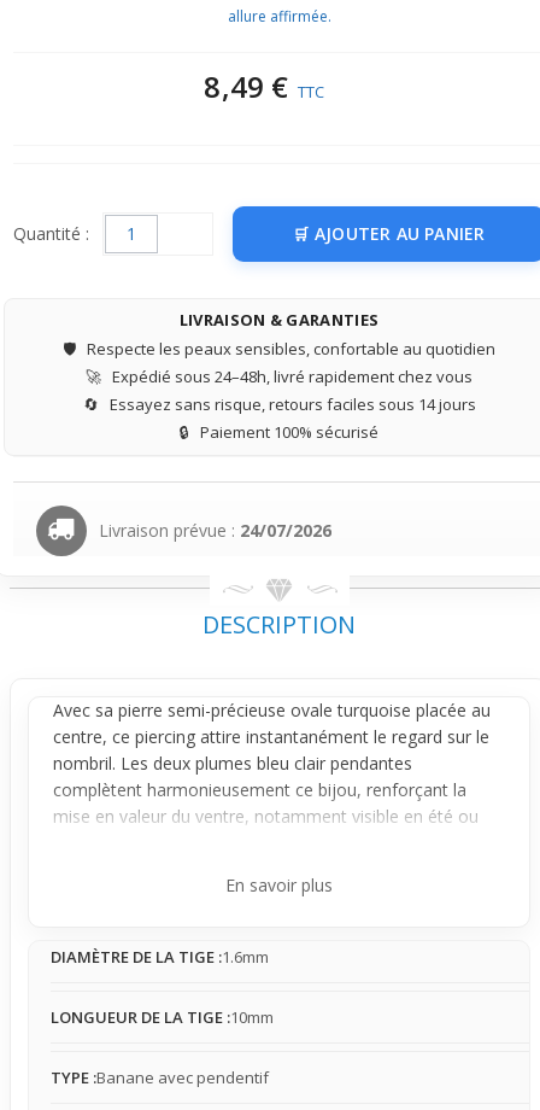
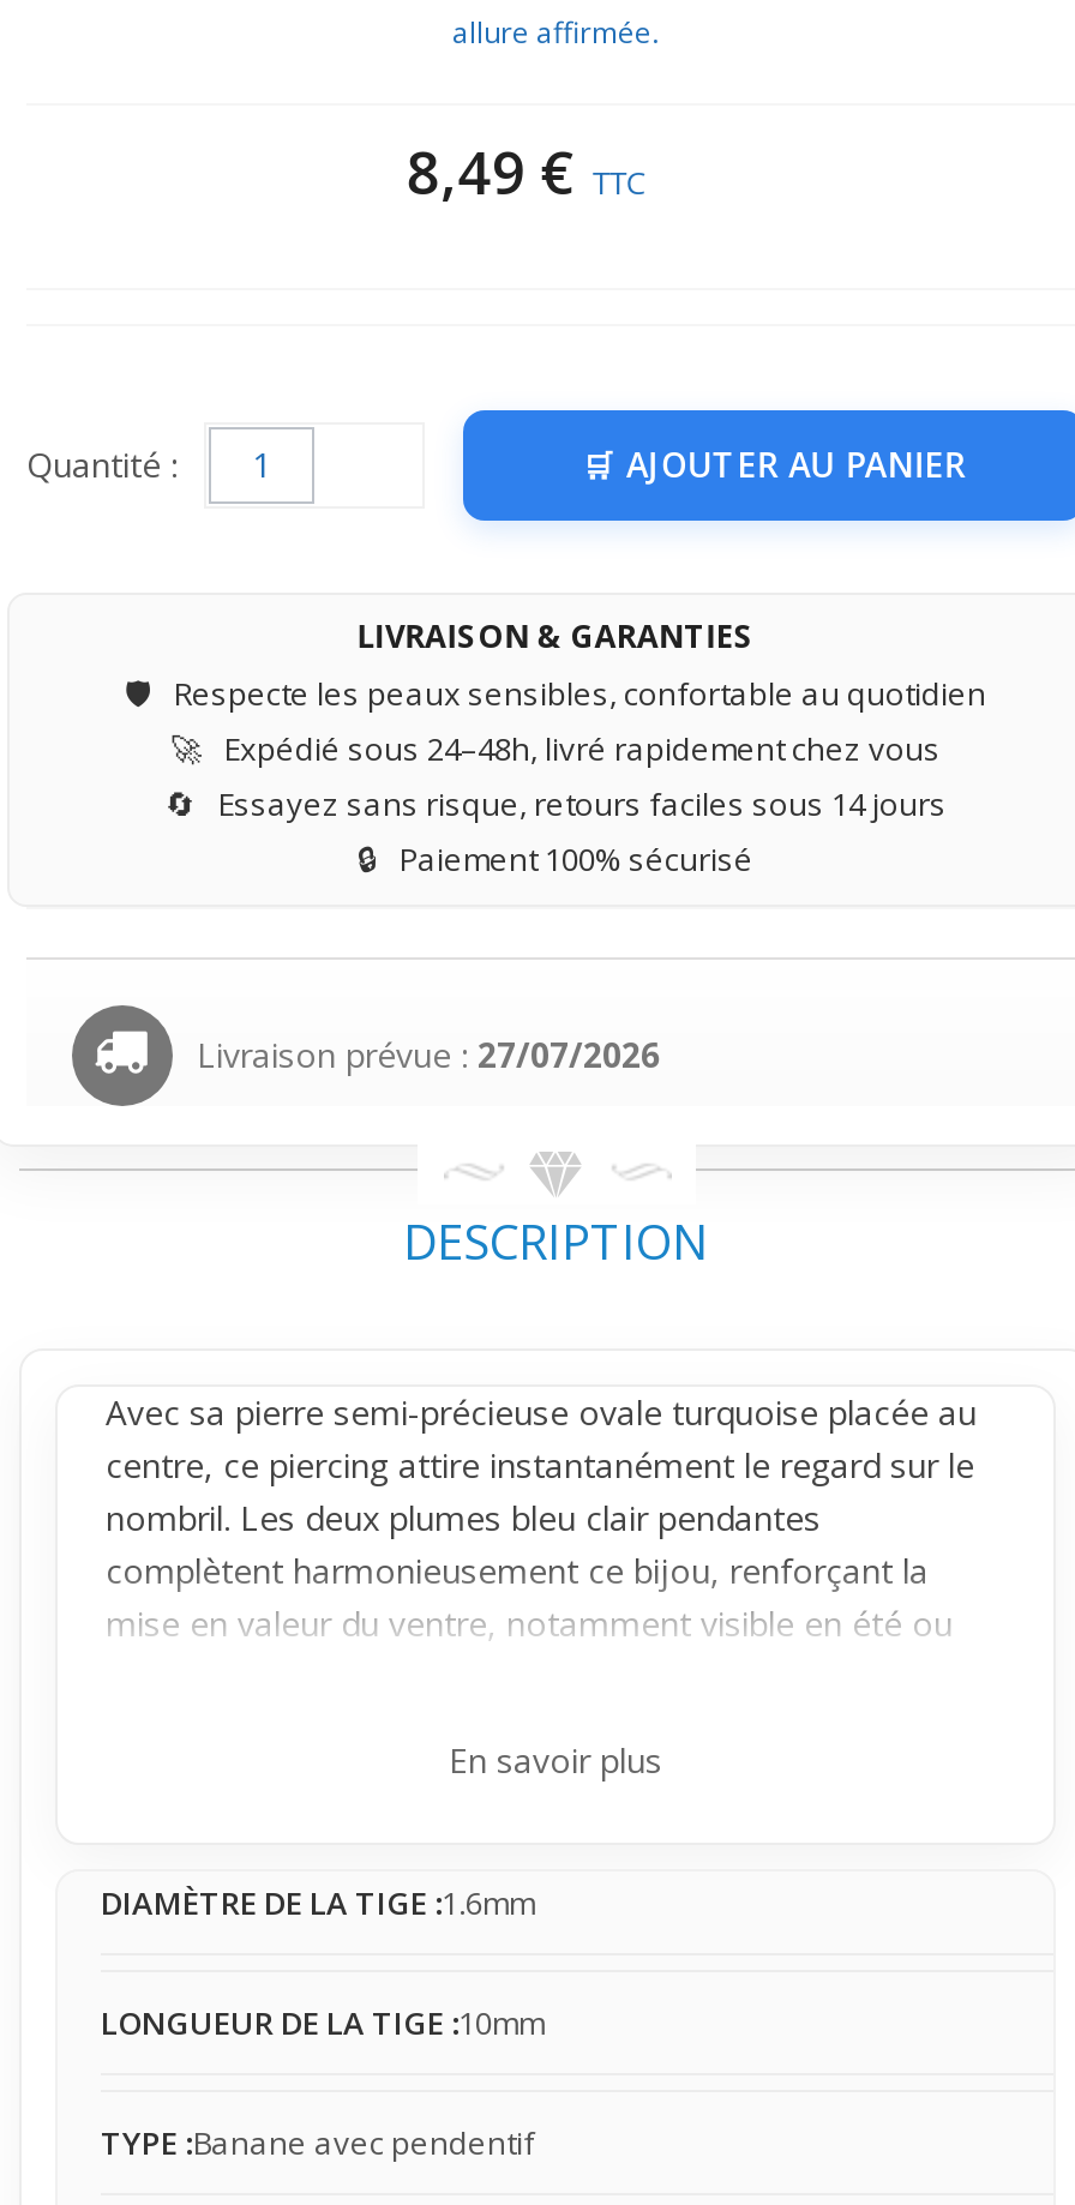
- Livraison prévue : 24/07/2026
+ Livraison prévue : 27/07/2026
